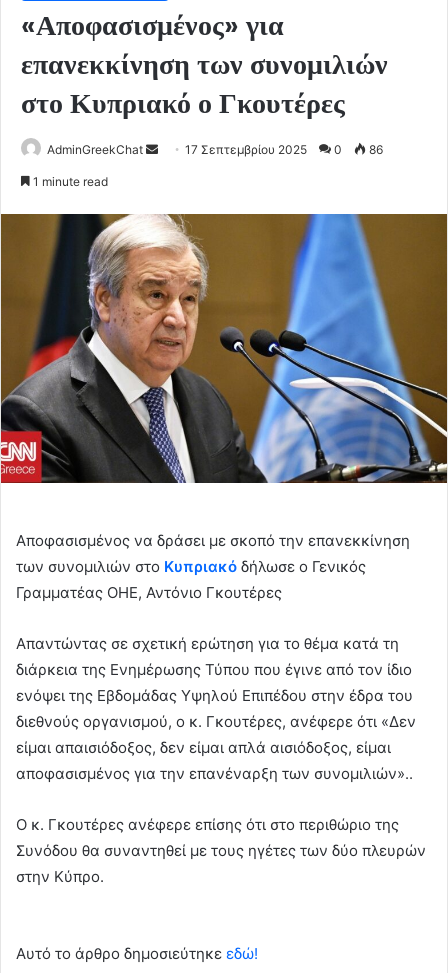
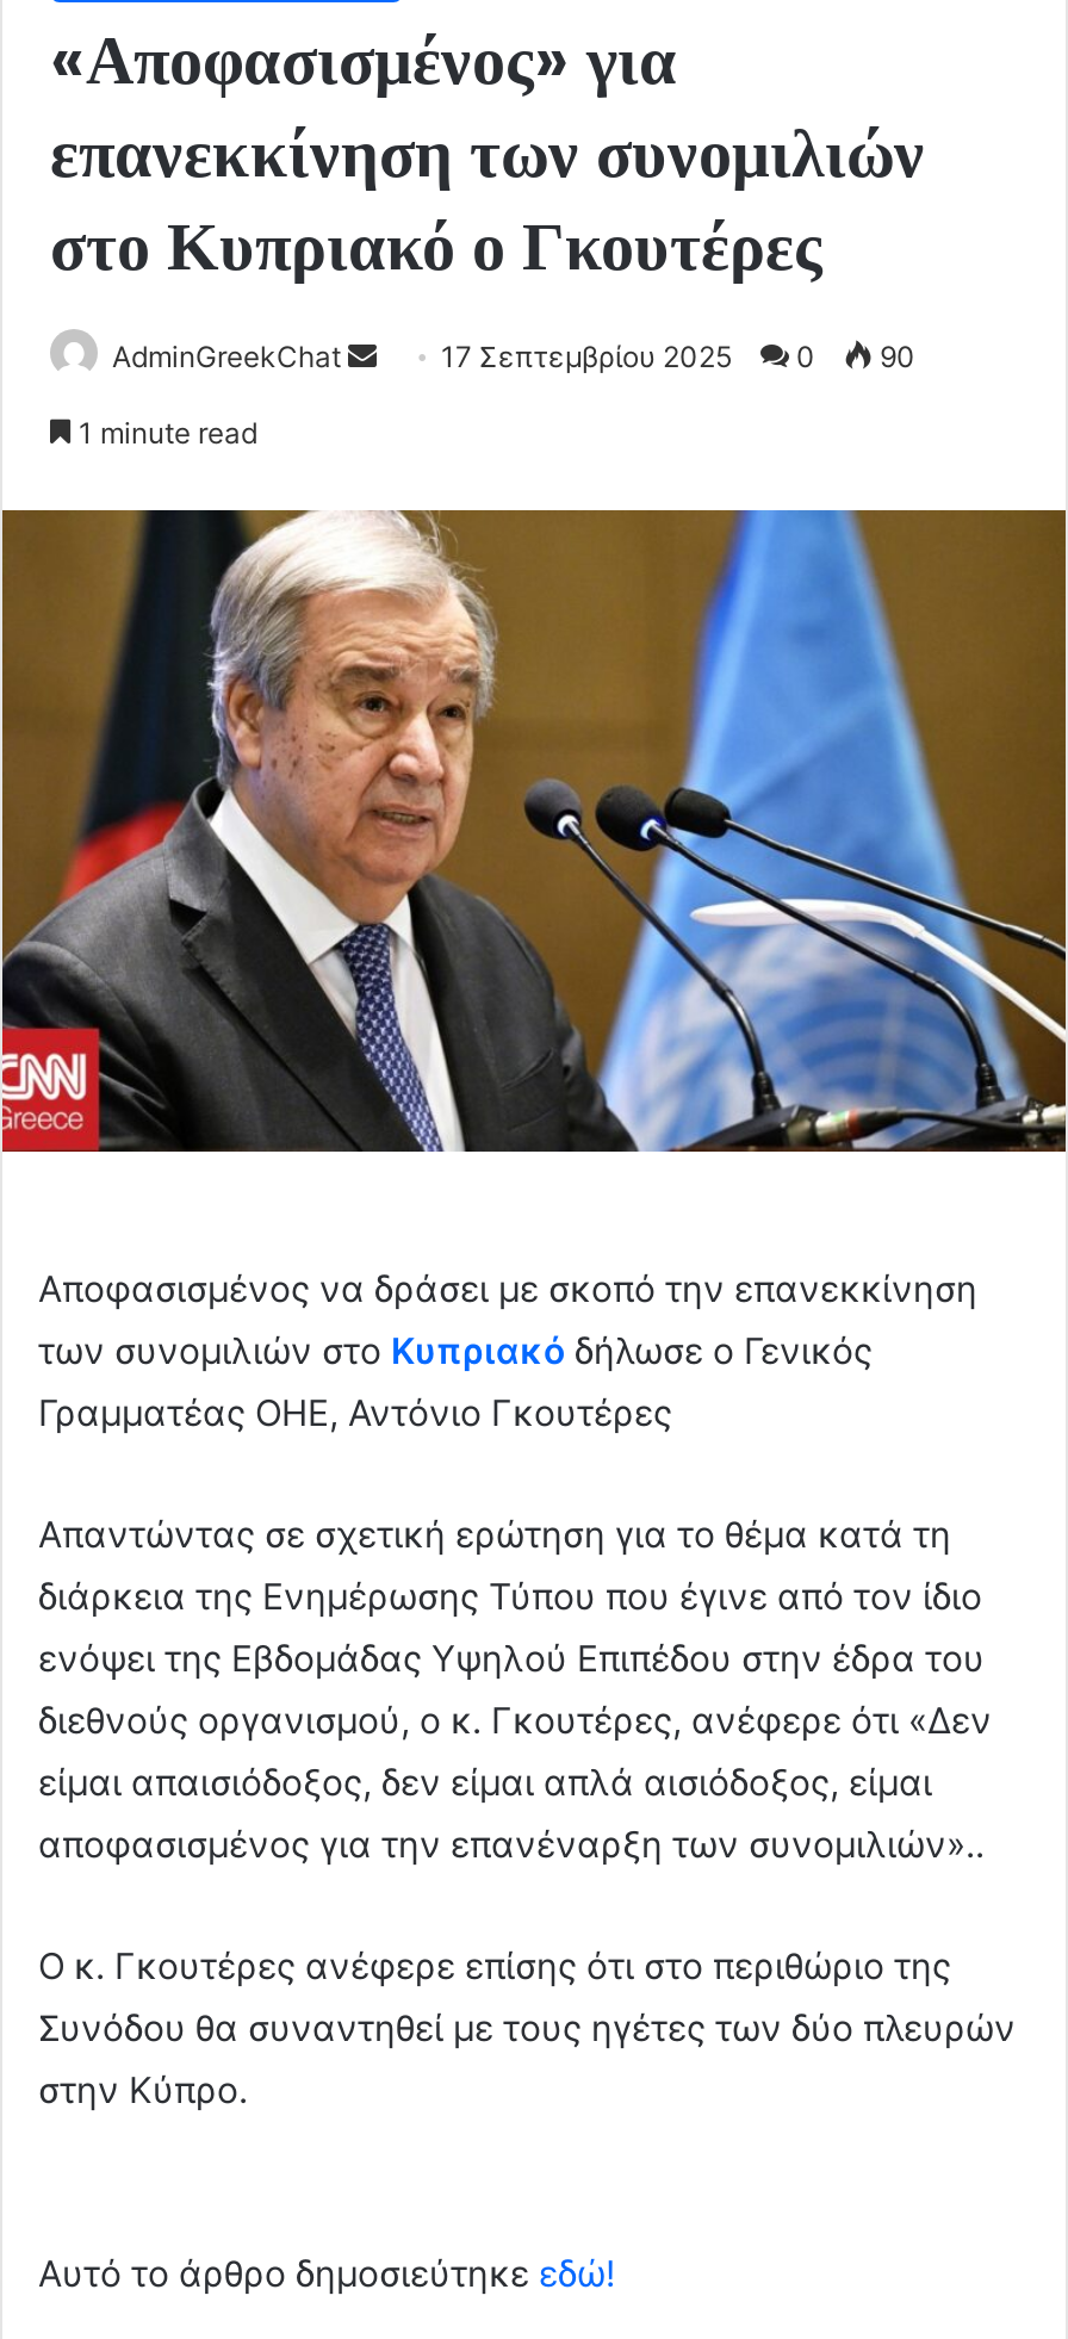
- 86
+ 90
